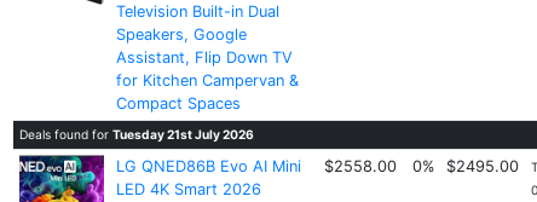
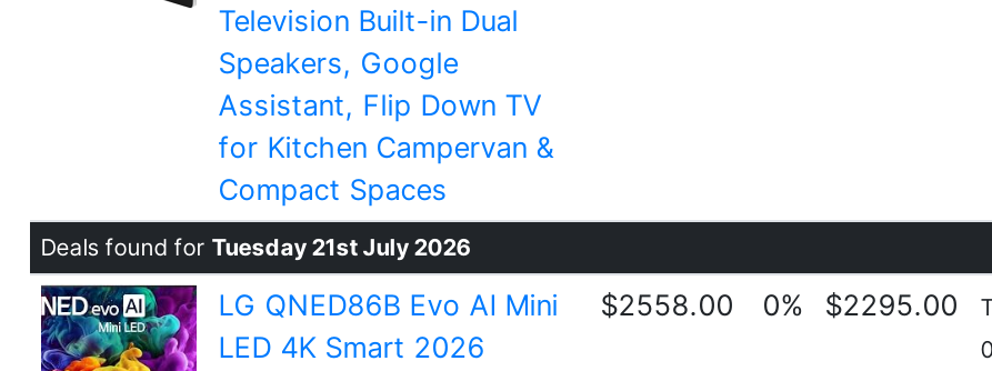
- $2495.00
+ $2295.00
